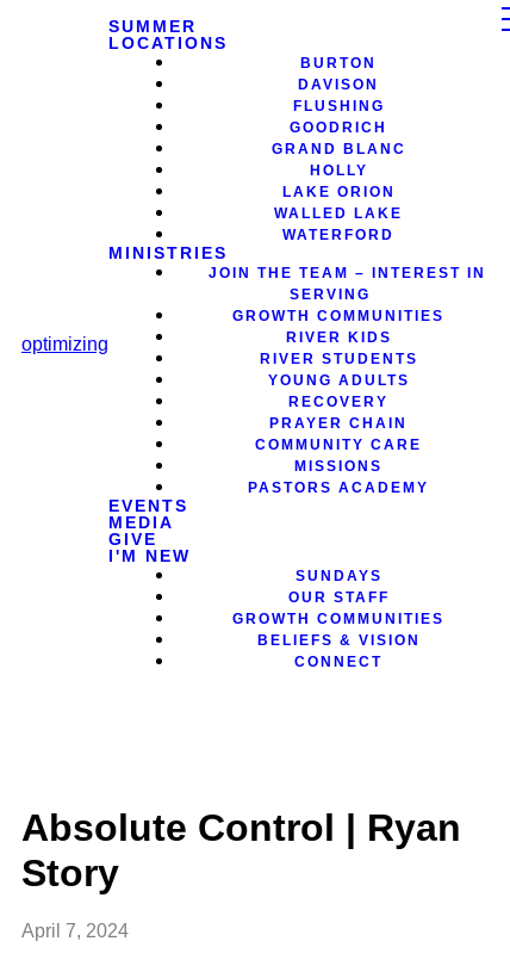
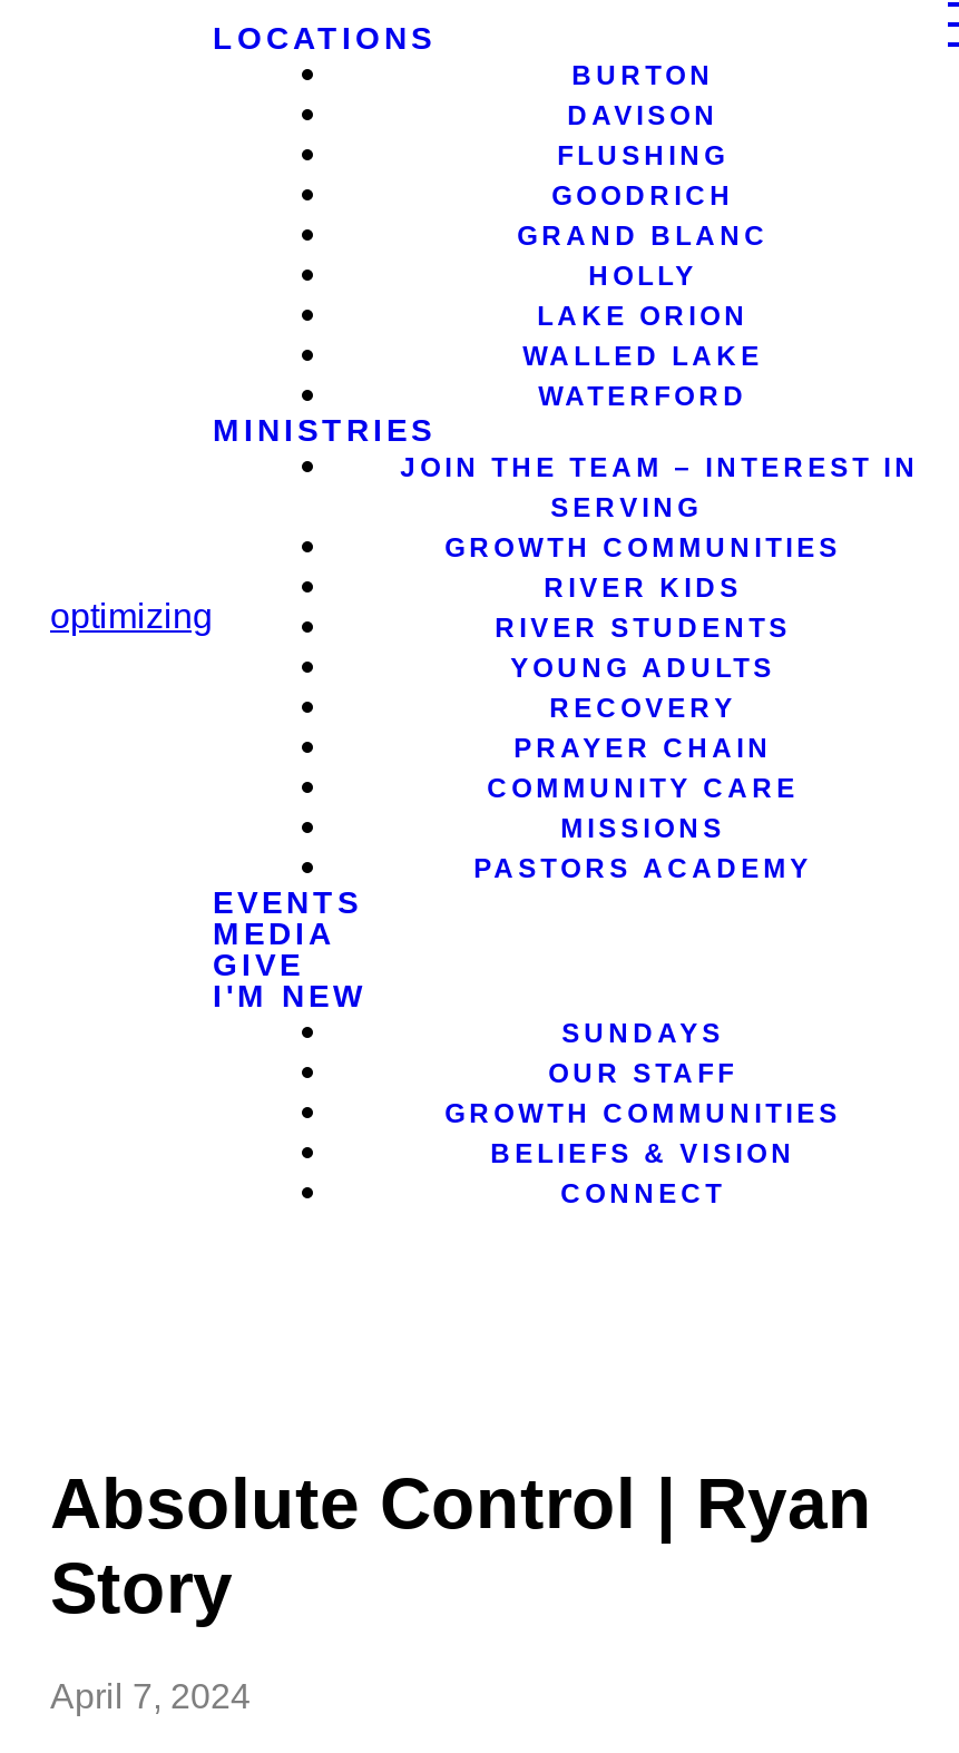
- SUMMER
